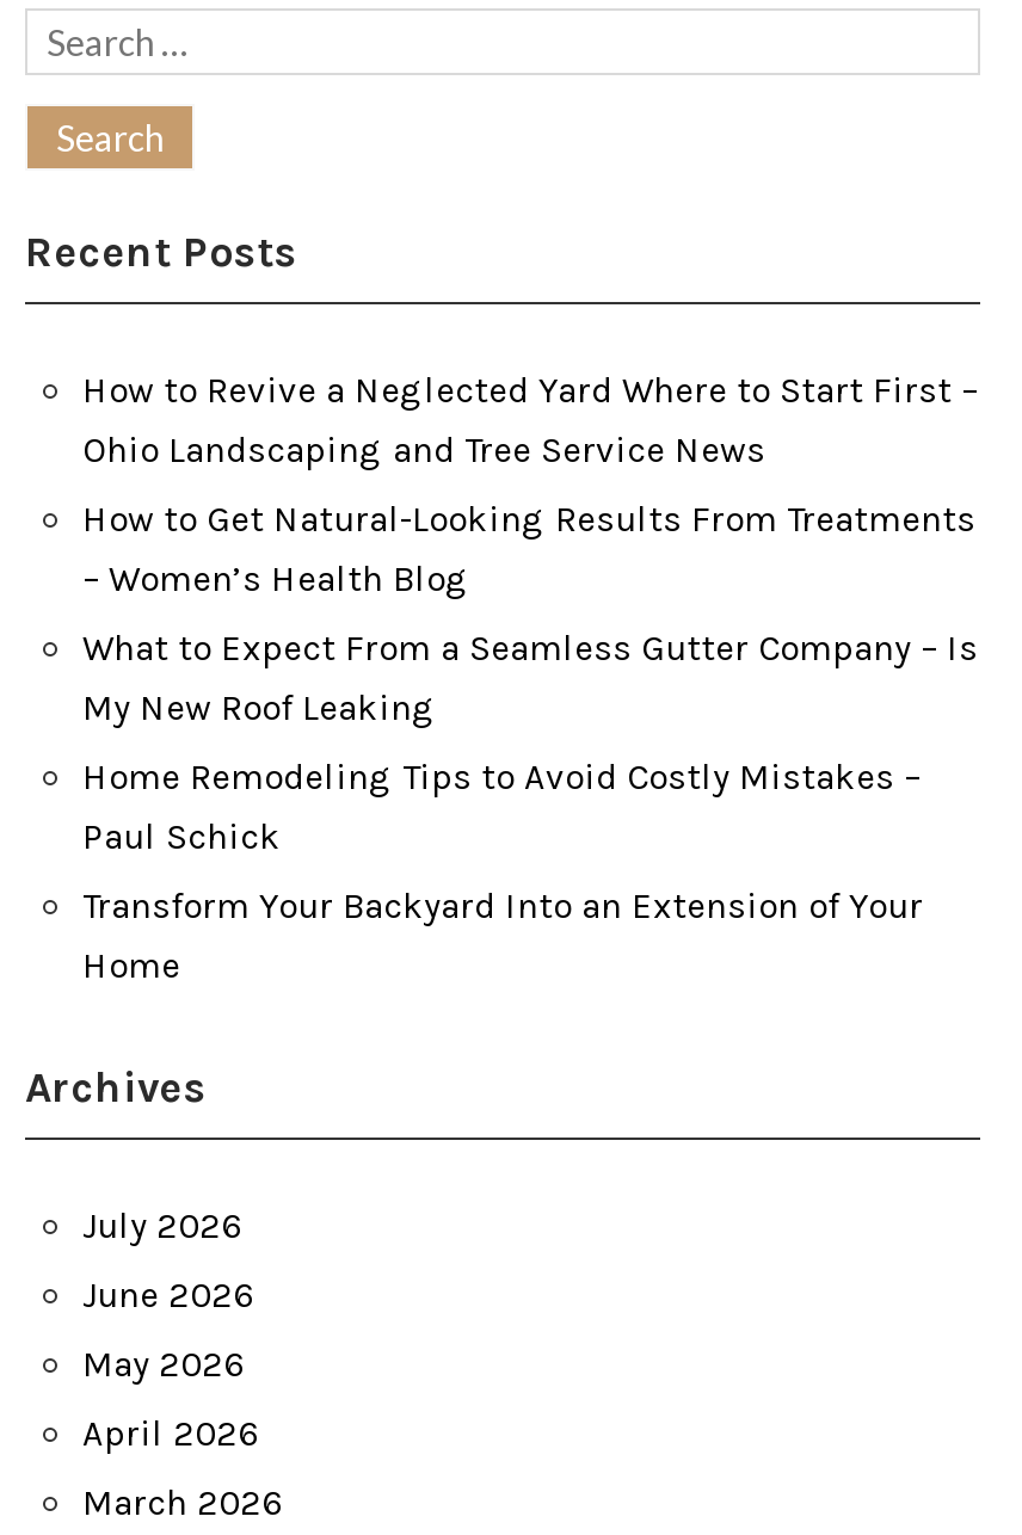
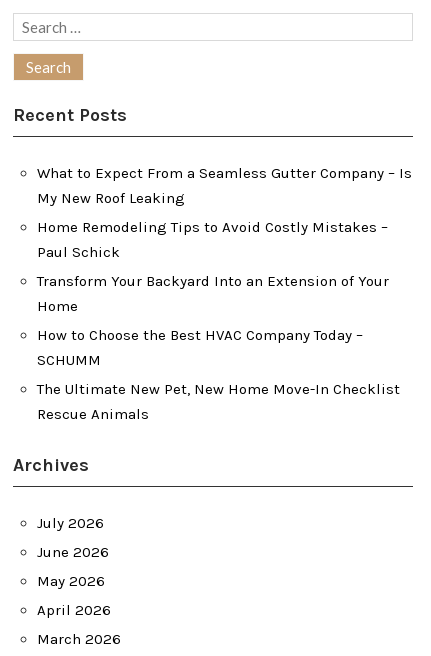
- How to Revive a Neglected Yard Where to Start First –
- Ohio Landscaping and Tree Service News
- How to Get Natural-Looking Results From Treatments
- – Women’s Health Blog

moved up: What to Expect From a Seamless Gutter Company – Is | My New Roof Leaking | Home Remodeling Tips to Avoid Costly Mistakes – | Paul Schick | Transform Your Backyard Into an Extension of Your | Home

+ How to Choose the Best HVAC Company Today –
+ SCHUMM
+ The Ultimate New Pet, New Home Move-In Checklist
+ Rescue Animals
